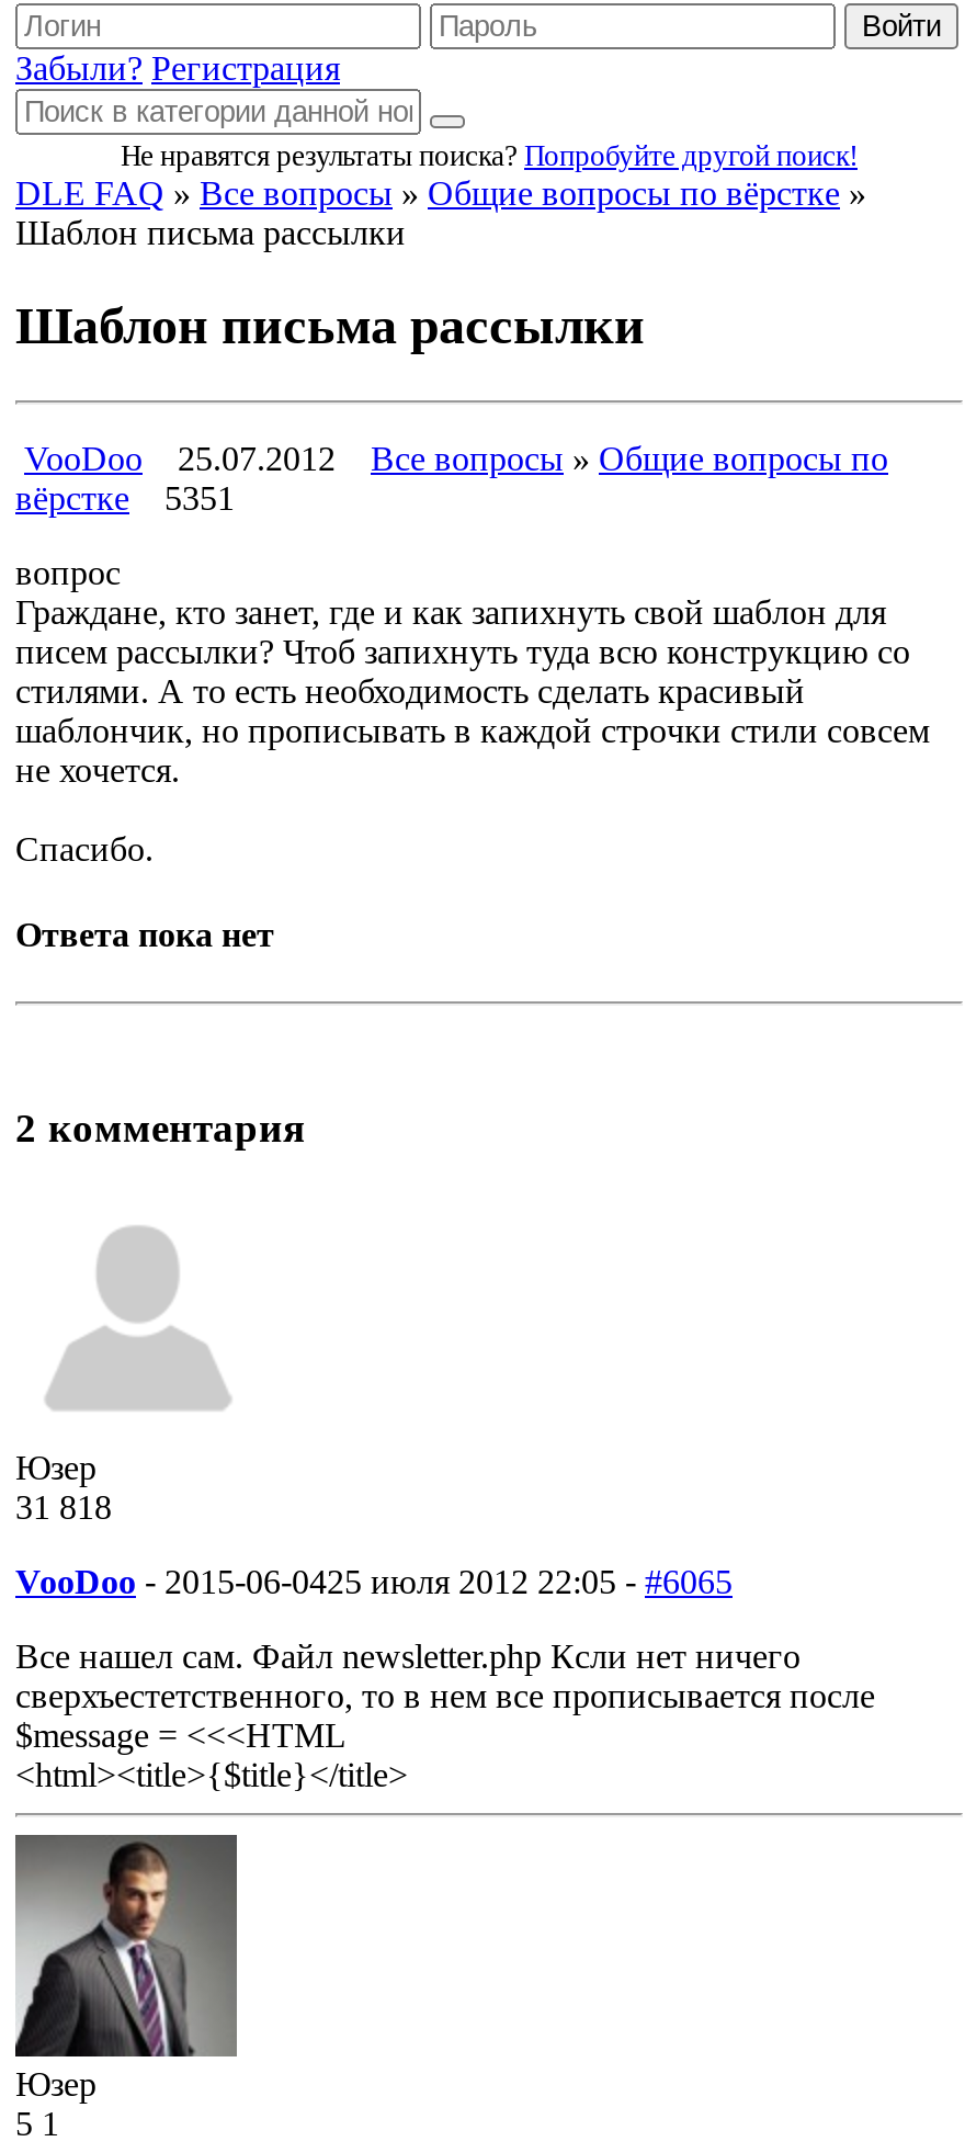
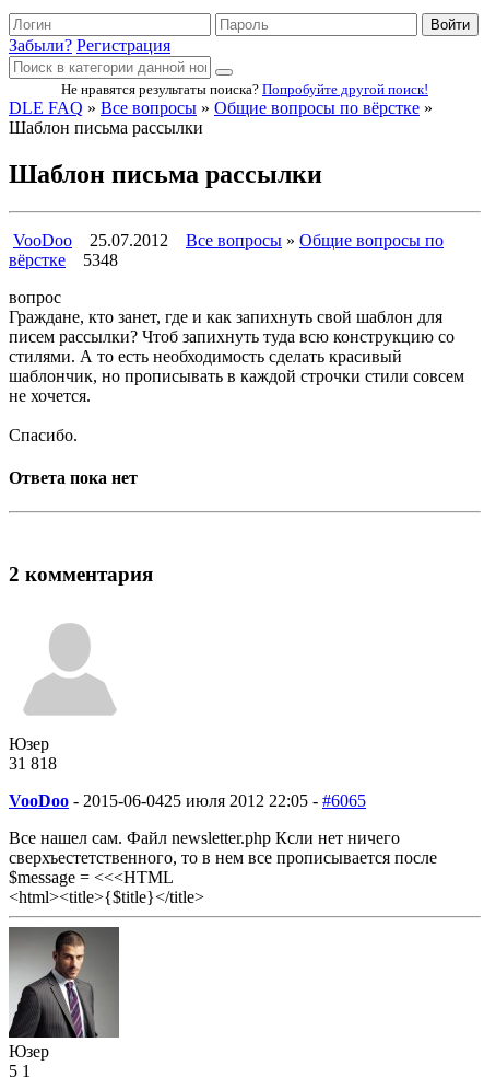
- вёрстке 5351
+ вёрстке 5348
